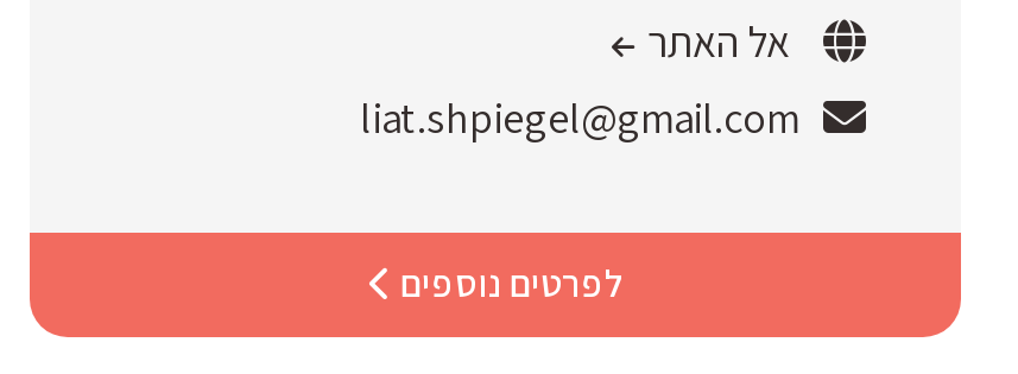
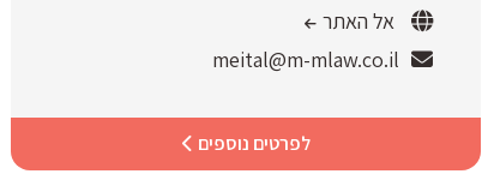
- liat.shpiegel@gmail.com
+ meital@m-mlaw.co.il
